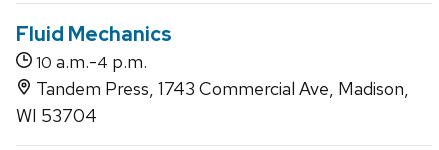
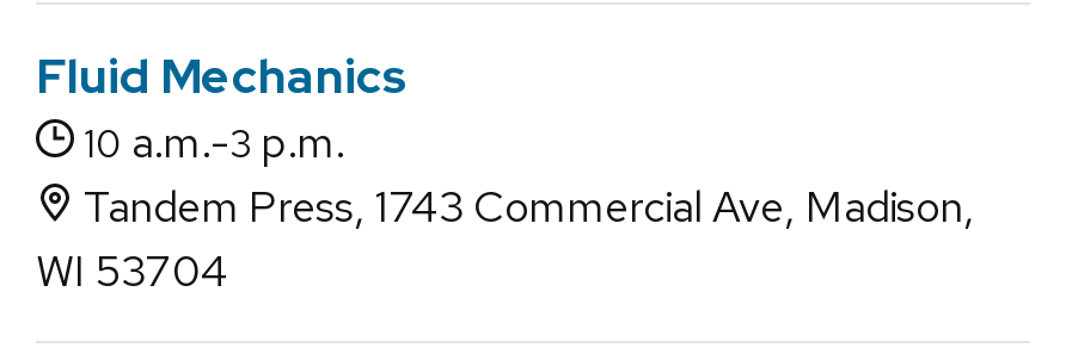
- 10 a.m.-4 p.m.
+ 10 a.m.-3 p.m.
